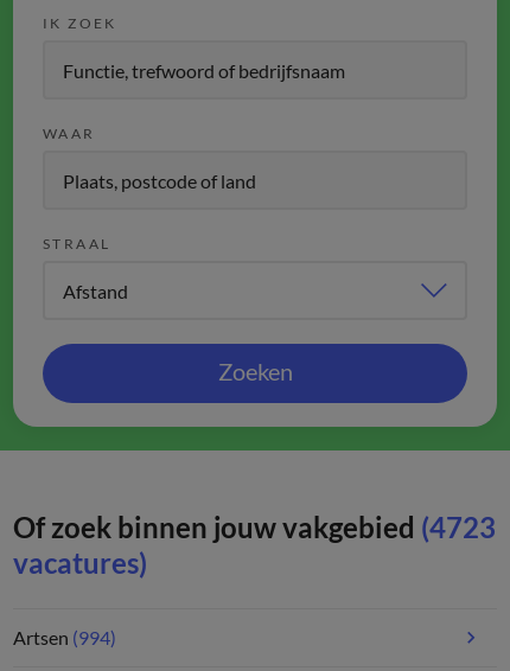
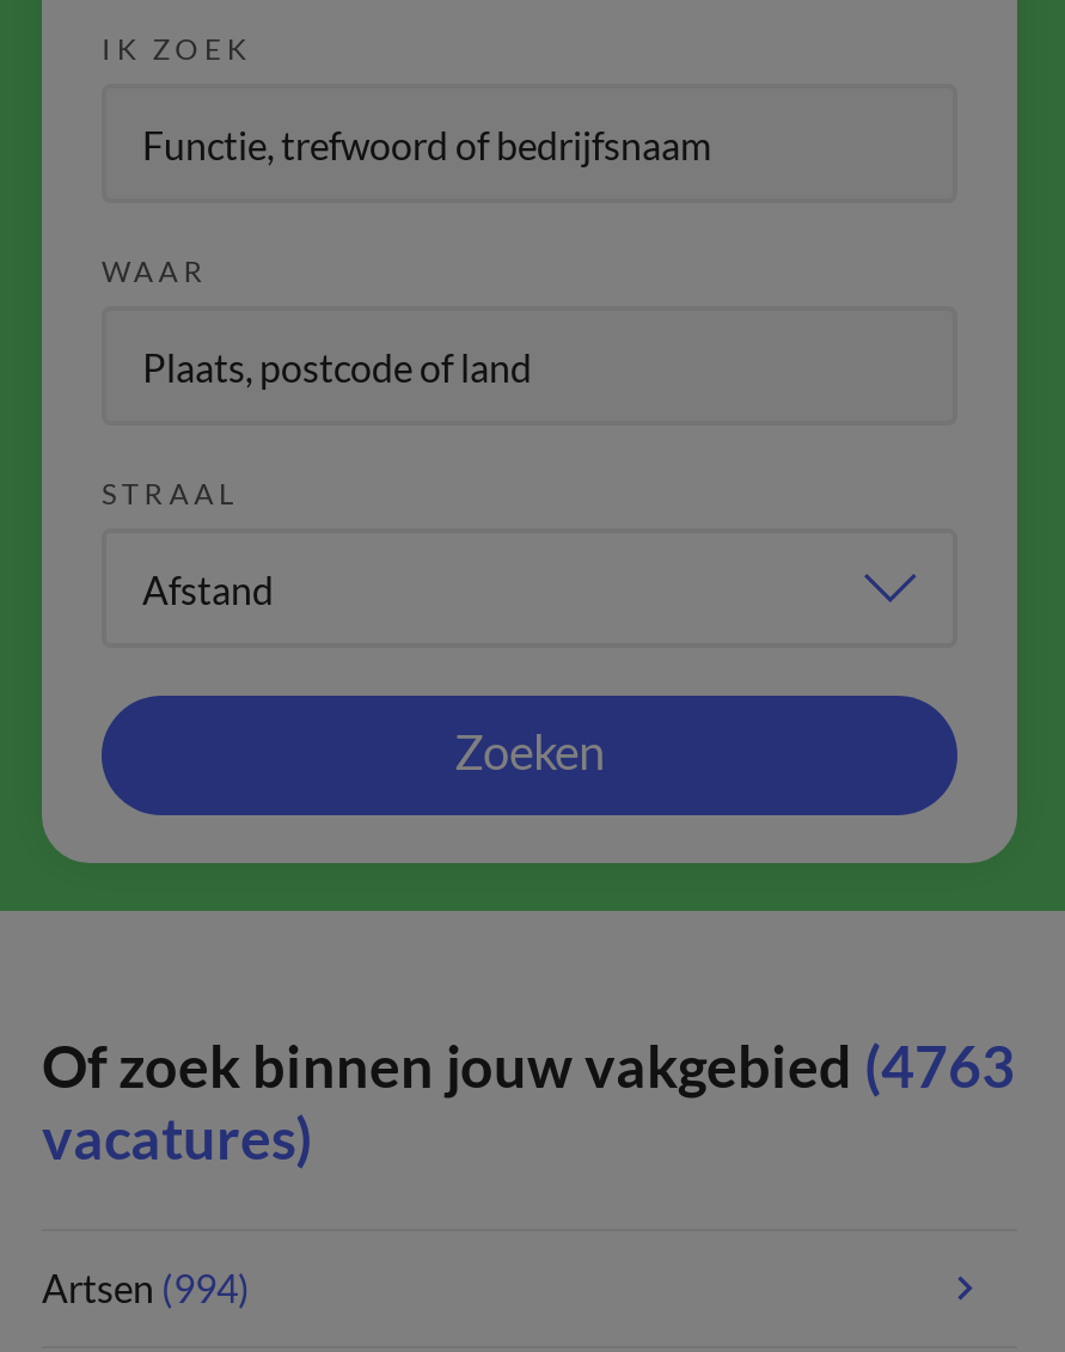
- Of zoek binnen jouw vakgebied (4723
+ Of zoek binnen jouw vakgebied (4763
